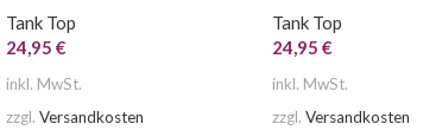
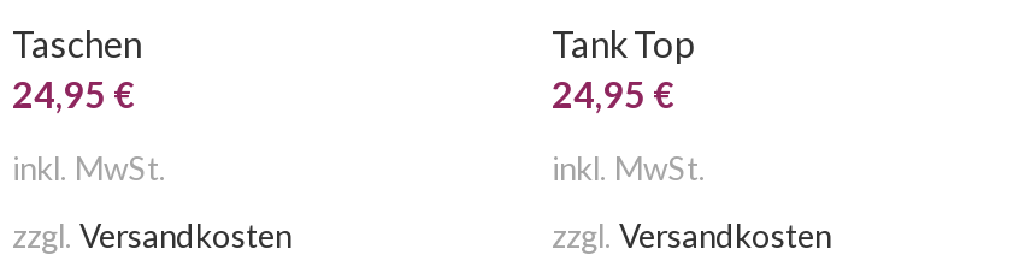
- Tank Top
+ Taschen
